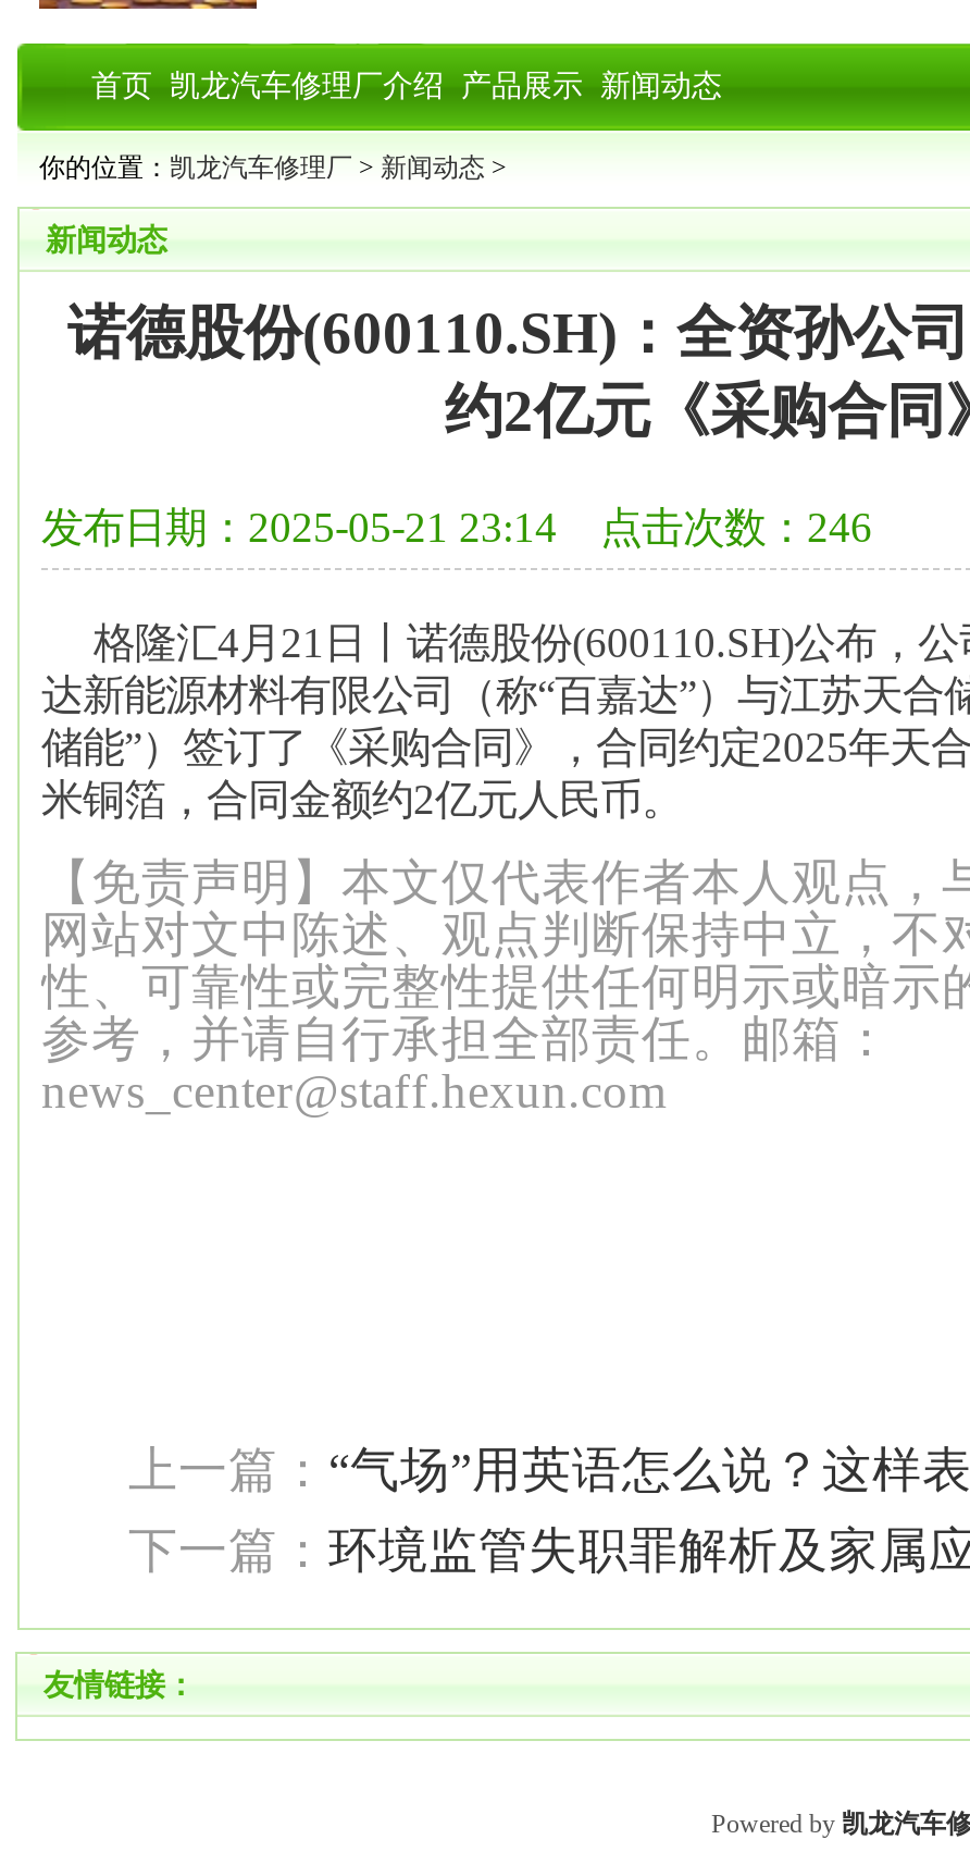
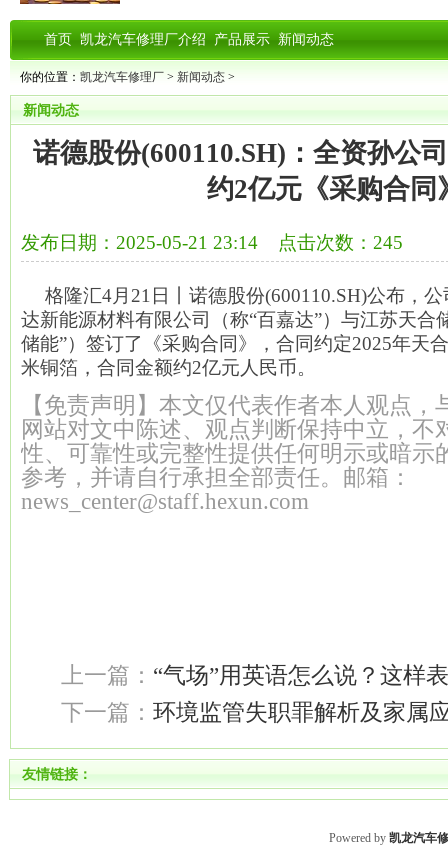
- 发布日期：2025-05-21 23:14 点击次数：246
+ 发布日期：2025-05-21 23:14 点击次数：245
